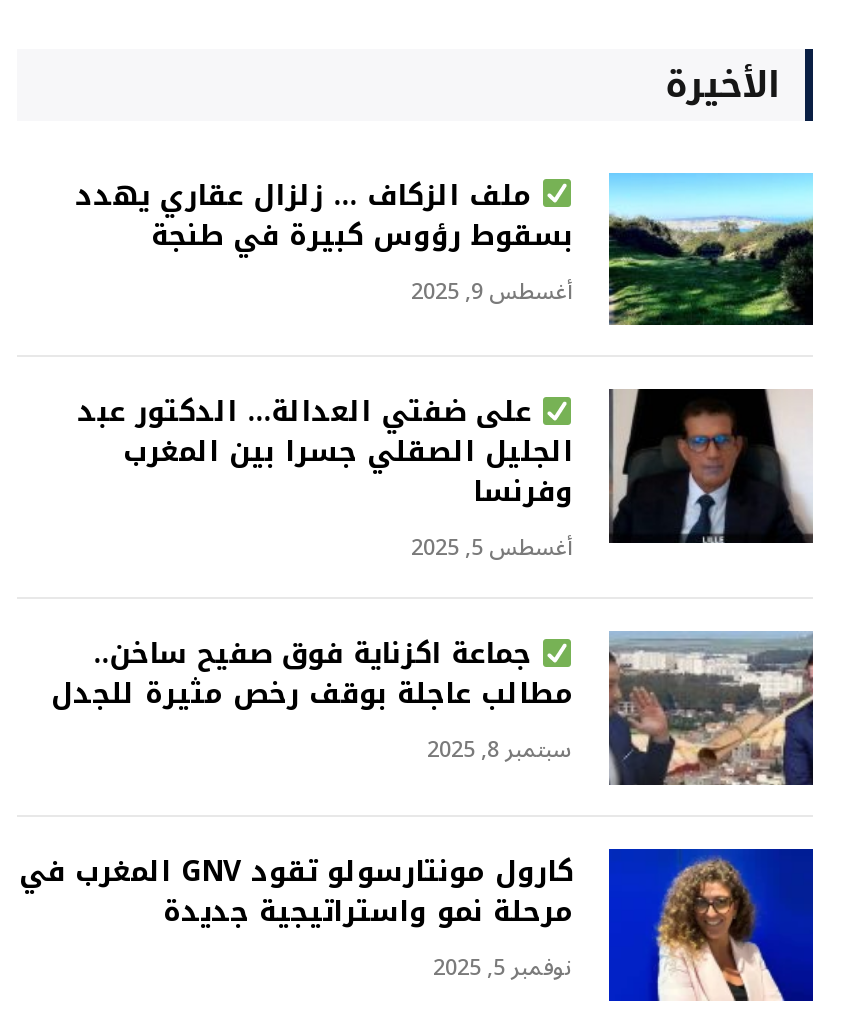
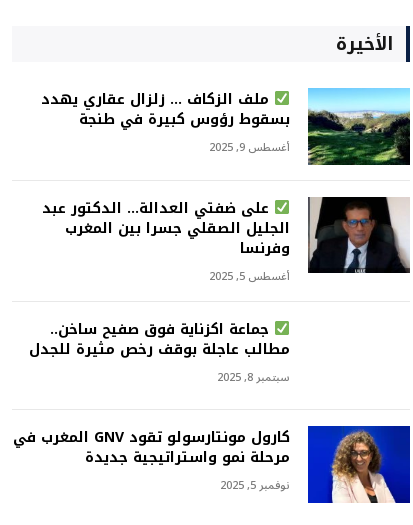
- [image]
